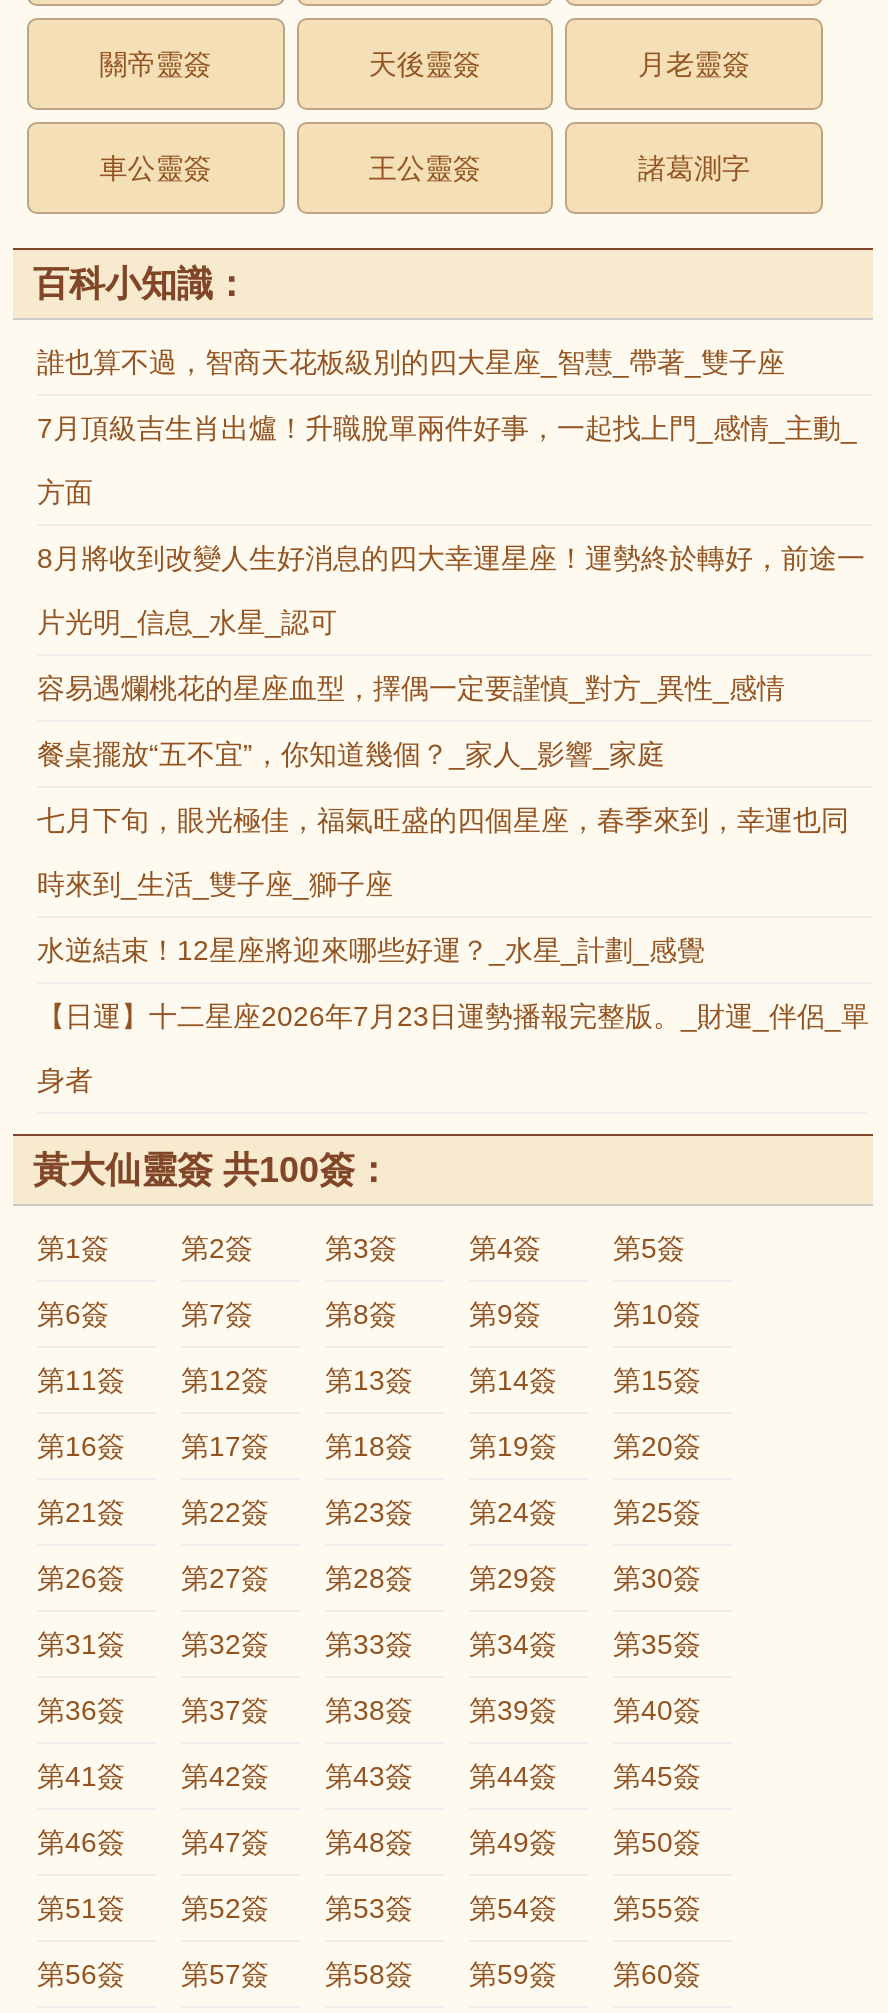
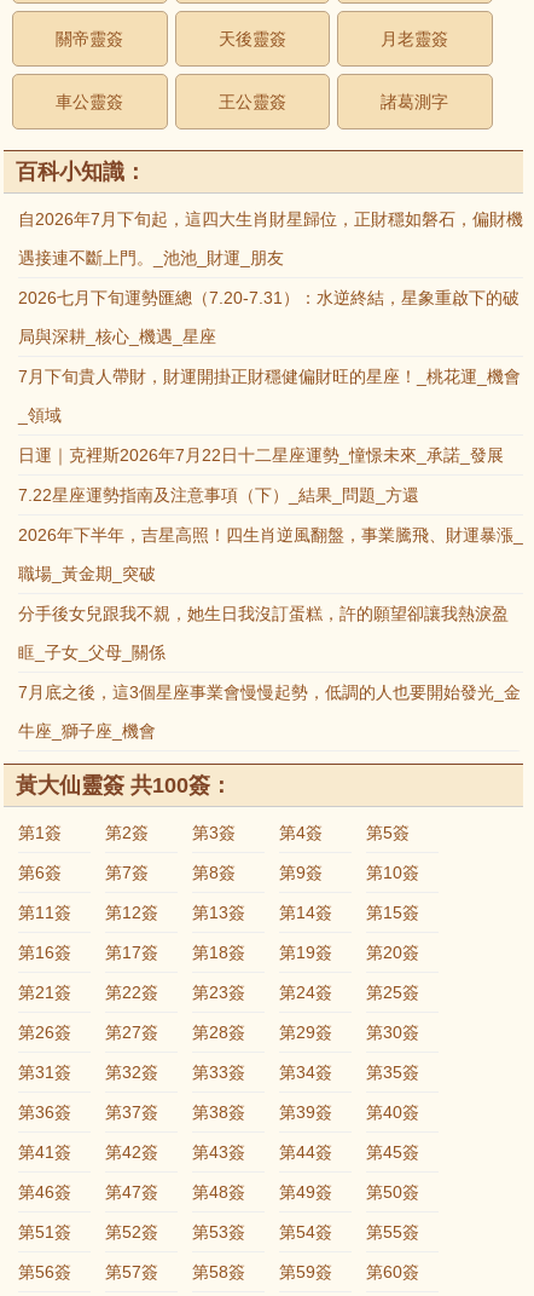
- 誰也算不過，智商天花板級別的四大星座_智慧_帶著_雙子座
- 7月頂級吉生肖出爐！升職脫單兩件好事，一起找上門_感情_主動_
- 方面
- 8月將收到改變人生好消息的四大幸運星座！運勢終於轉好，前途一
- 片光明_信息_水星_認可
- 容易遇爛桃花的星座血型，擇偶一定要謹慎_對方_異性_感情
- 餐桌擺放“五不宜”，你知道幾個？_家人_影響_家庭
- 七月下旬，眼光極佳，福氣旺盛的四個星座，春季來到，幸運也同
- 時來到_生活_雙子座_獅子座
- 水逆結束！12星座將迎來哪些好運？_水星_計劃_感覺
- 【日運】十二星座2026年7月23日運勢播報完整版。_財運_伴侶_單
- 身者
+ 自2026年7月下旬起，這四大生肖財星歸位，正財穩如磐石，偏財機
+ 遇接連不斷上門。_池池_財運_朋友
+ 2026七月下旬運勢匯總（7.20-7.31）：水逆終結，星象重啟下的破
+ 局與深耕_核心_機遇_星座
+ 7月下旬貴人帶財，財運開掛正財穩健偏財旺的星座！_桃花運_機會
+ _領域
+ 日運｜克裡斯2026年7月22日十二星座運勢_憧憬未來_承諾_發展
+ 7.22星座運勢指南及注意事項（下）_結果_問題_方還
+ 2026年下半年，吉星高照！四生肖逆風翻盤，事業騰飛、財運暴漲_
+ 職場_黃金期_突破
+ 分手後女兒跟我不親，她生日我沒訂蛋糕，許的願望卻讓我熱淚盈
+ 眶_子女_父母_關係
+ 7月底之後，這3個星座事業會慢慢起勢，低調的人也要開始發光_金
+ 牛座_獅子座_機會
